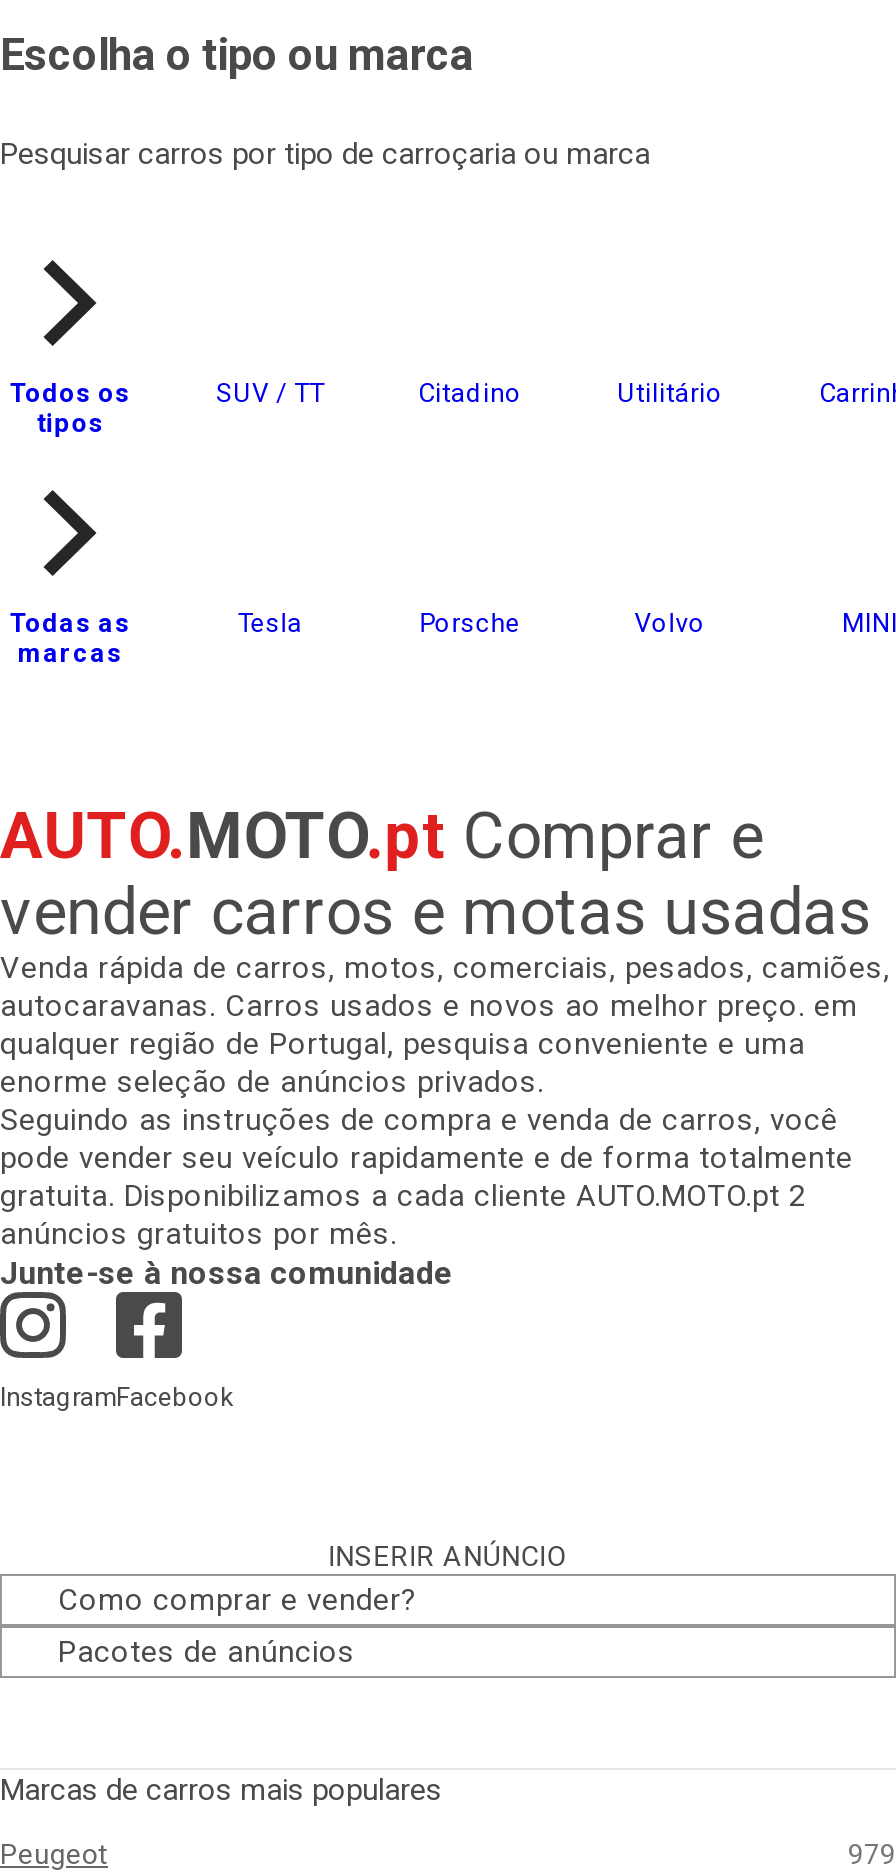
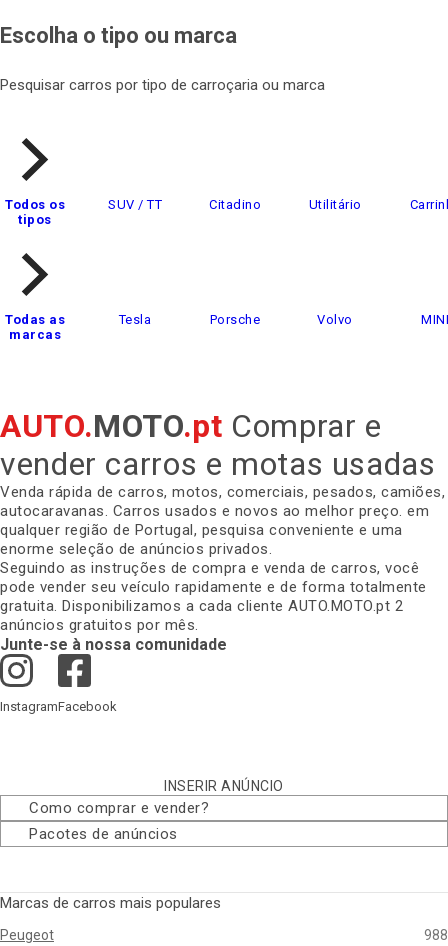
- 979
+ 988
